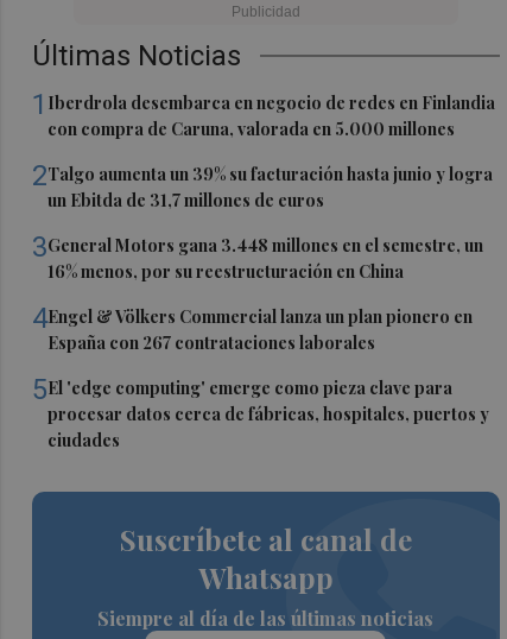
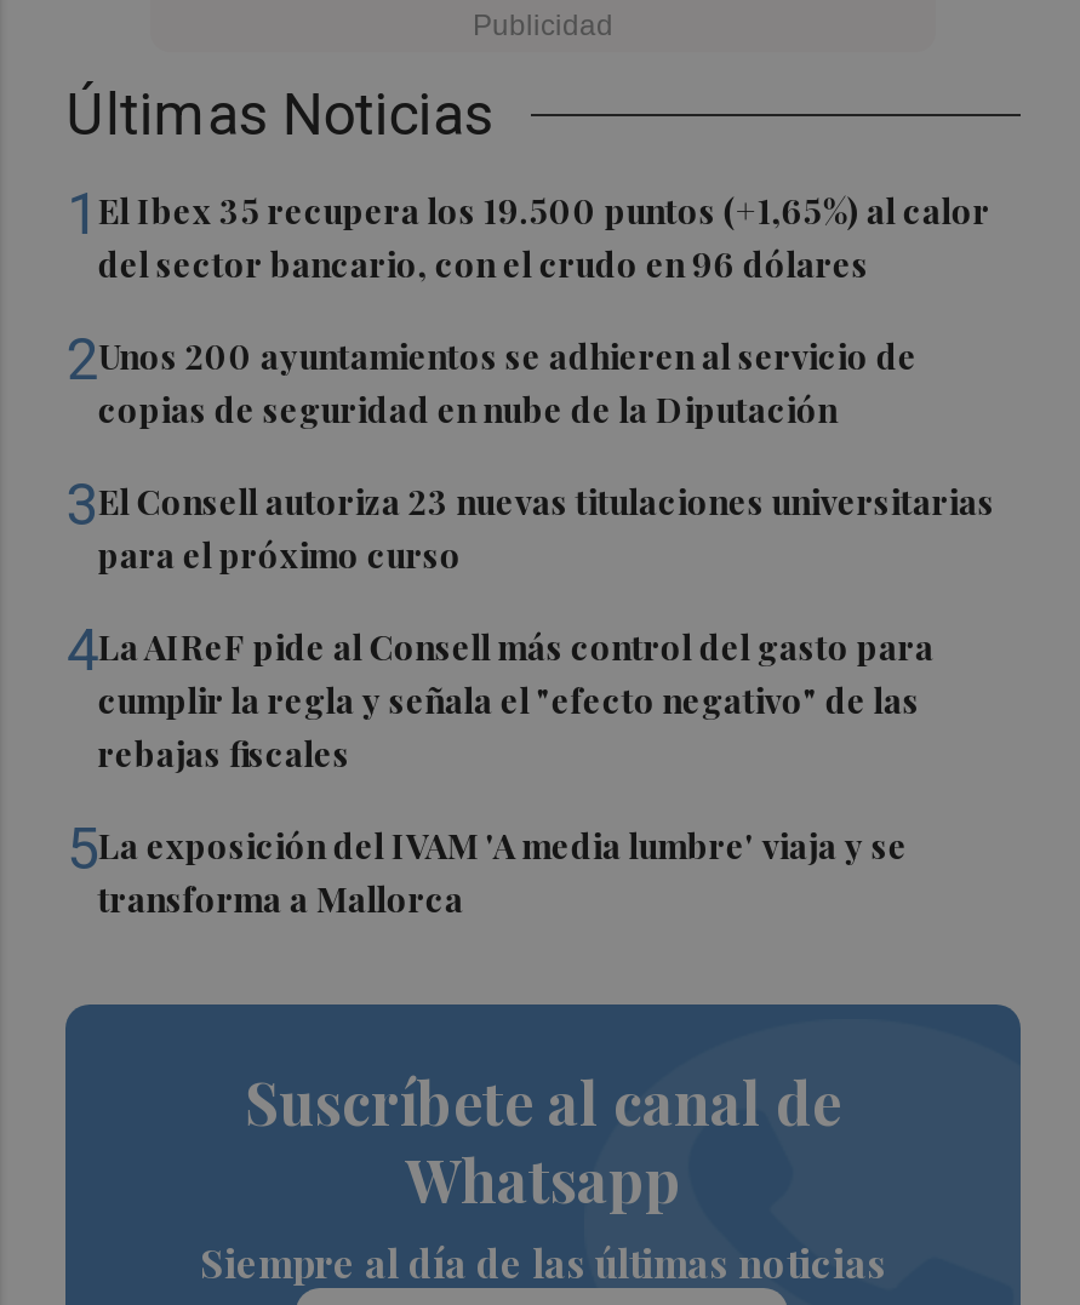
- 1 Iberdrola desembarca en negocio de redes en Finlandia
- con compra de Caruna, valorada en 5.000 millones
+ 1 El Ibex 35 recupera los 19.500 puntos (+1,65%) al calor
+ del sector bancario, con el crudo en 96 dólares

- 2Talgo aumenta un 39% su facturación hasta junio y logra
- un Ebitda de 31,7 millones de euros
+ 2Unos 200 ayuntamientos se adhieren al servicio de
+ copias de seguridad en nube de la Diputación

- 3General Motors gana 3.448 millones en el semestre, un
- 16% menos, por su reestructuración en China
+ 3El Consell autoriza 23 nuevas titulaciones universitarias
+ para el próximo curso

- 4Engel & Völkers Commercial lanza un plan pionero en
- España con 267 contrataciones laborales
+ 4La AIReF pide al Consell más control del gasto para
+ cumplir la regla y señala el "efecto negativo" de las
+ rebajas fiscales

- 5El 'edge computing' emerge como pieza clave para
- procesar datos cerca de fábricas, hospitales, puertos y
- ciudades
+ 5La exposición del IVAM 'A media lumbre' viaja y se
+ transforma a Mallorca
